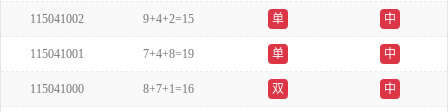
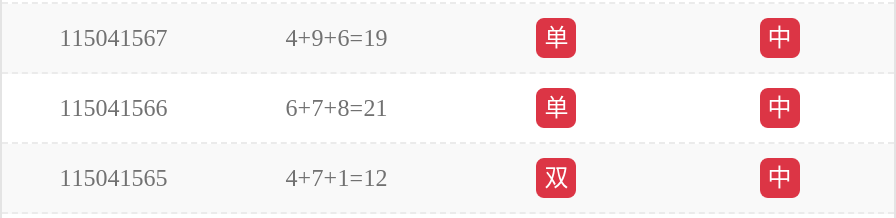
- 115041002
+ 115041567

- 9+4+2=15
+ 4+9+6=19

- 115041001
+ 115041566

- 7+4+8=19
+ 6+7+8=21

- 115041000
+ 115041565

- 8+7+1=16
+ 4+7+1=12
